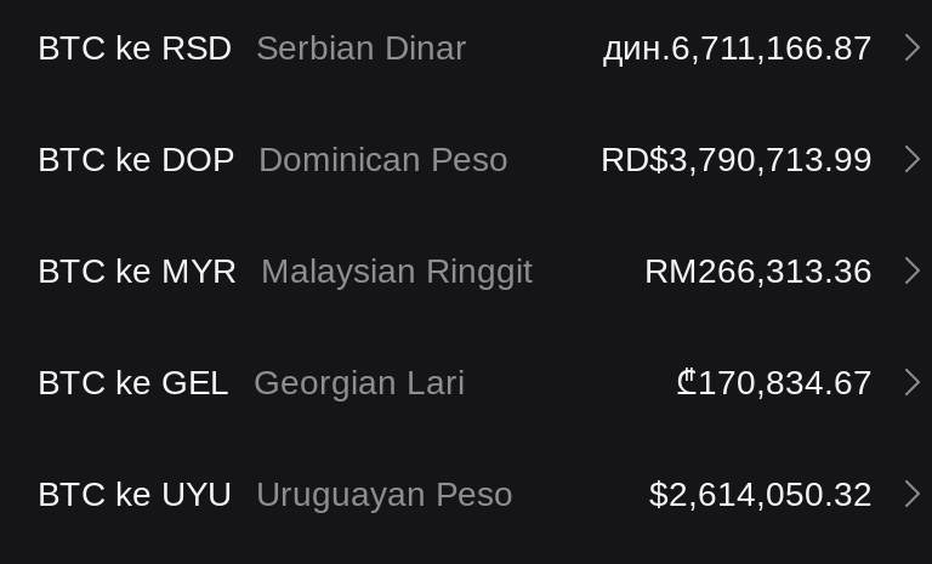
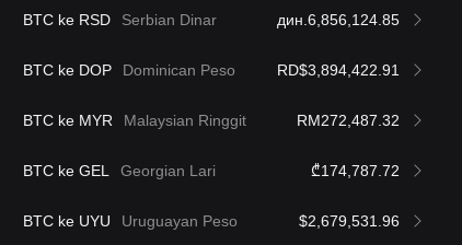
- дин.6,711,166.87
+ дин.6,856,124.85

- RD$3,790,713.99
+ RD$3,894,422.91

- RM266,313.36
+ RM272,487.32

- ₾170,834.67
+ ₾174,787.72

- $2,614,050.32
+ $2,679,531.96
